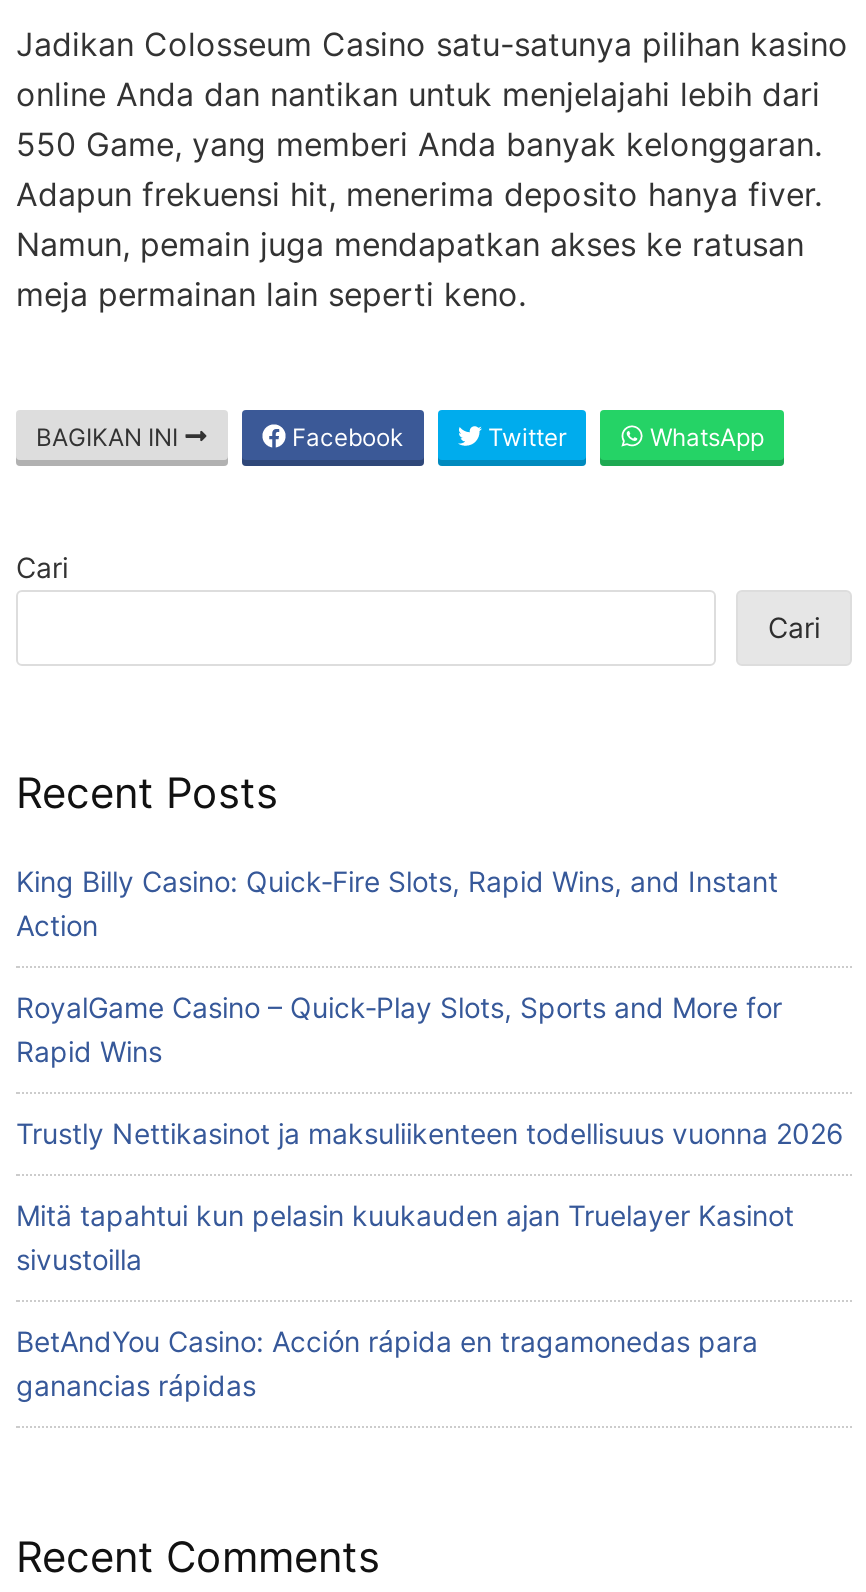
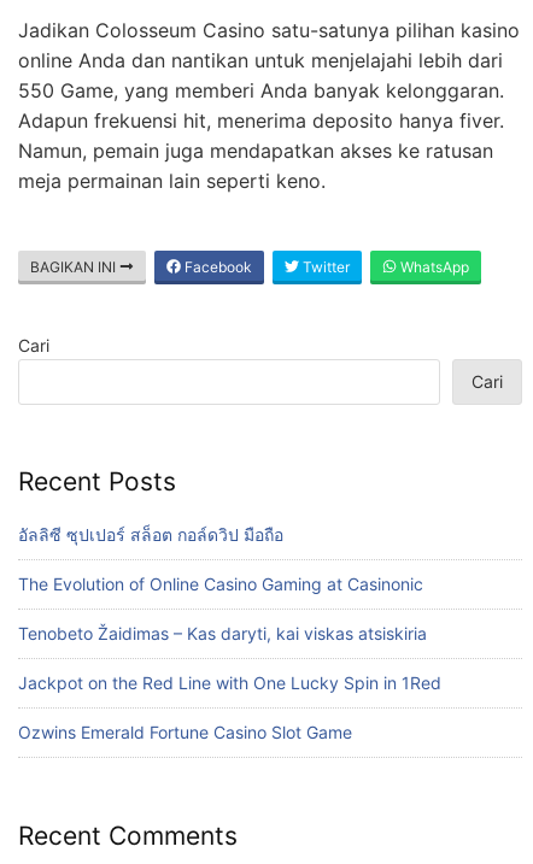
- King Billy Casino: Quick‑Fire Slots, Rapid Wins, and Instant
- Action
+ อัลลิซี ซุปเปอร์ สล็อต กอล์ดวิป มือถือ

- RoyalGame Casino – Quick‑Play Slots, Sports and More for
- Rapid Wins
+ The Evolution of Online Casino Gaming at Casinonic

- Trustly Nettikasinot ja maksuliikenteen todellisuus vuonna 2026
+ Tenobeto Žaidimas – Kas daryti, kai viskas atsiskiria

- Mitä tapahtui kun pelasin kuukauden ajan Truelayer Kasinot
- sivustoilla
+ Jackpot on the Red Line with One Lucky Spin in 1Red

- BetAndYou Casino: Acción rápida en tragamonedas para
- ganancias rápidas
+ Ozwins Emerald Fortune Casino Slot Game
